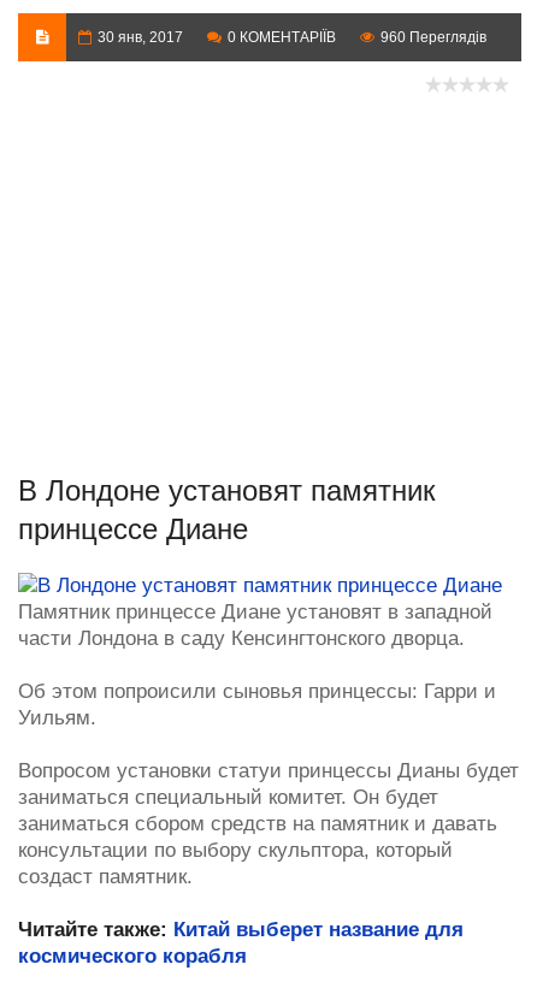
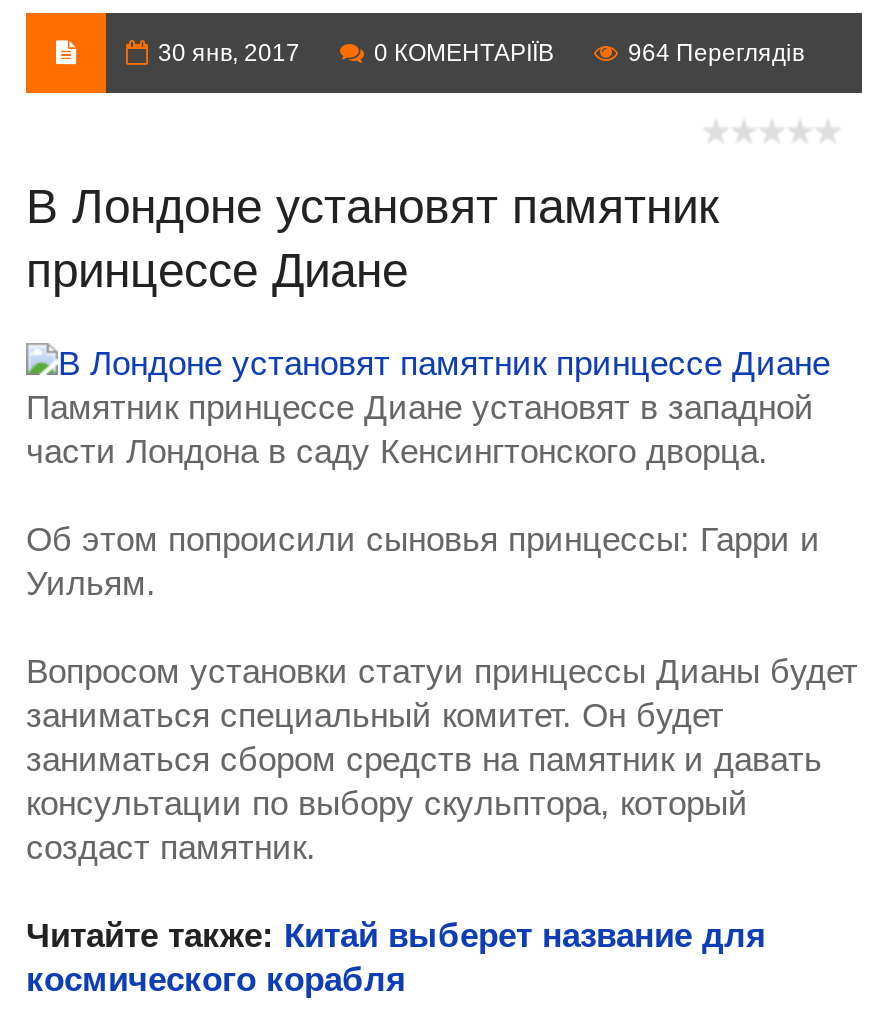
- 960 Переглядів
+ 964 Переглядів
